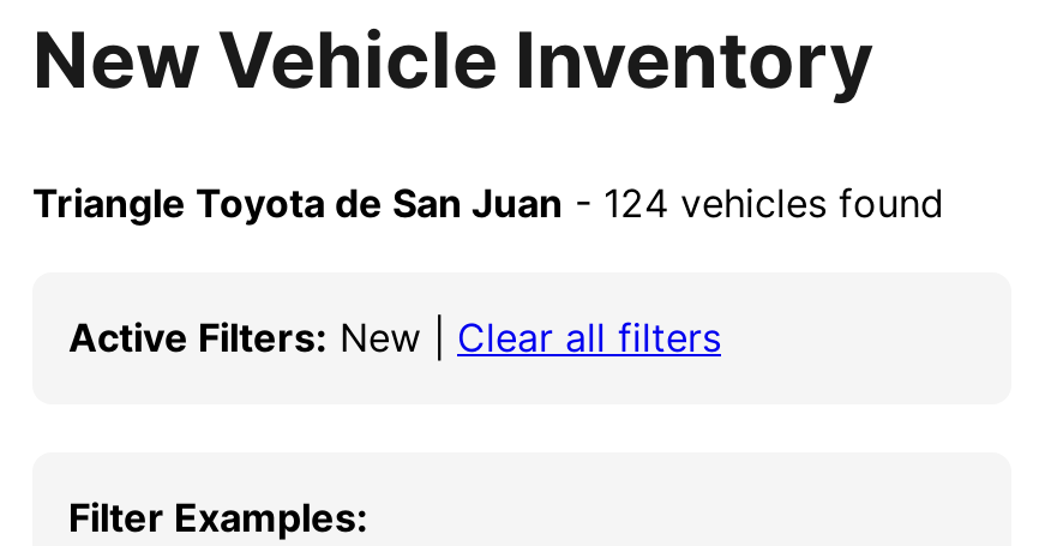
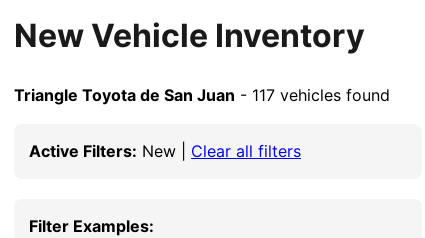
- Triangle Toyota de San Juan - 124 vehicles found
+ Triangle Toyota de San Juan - 117 vehicles found
